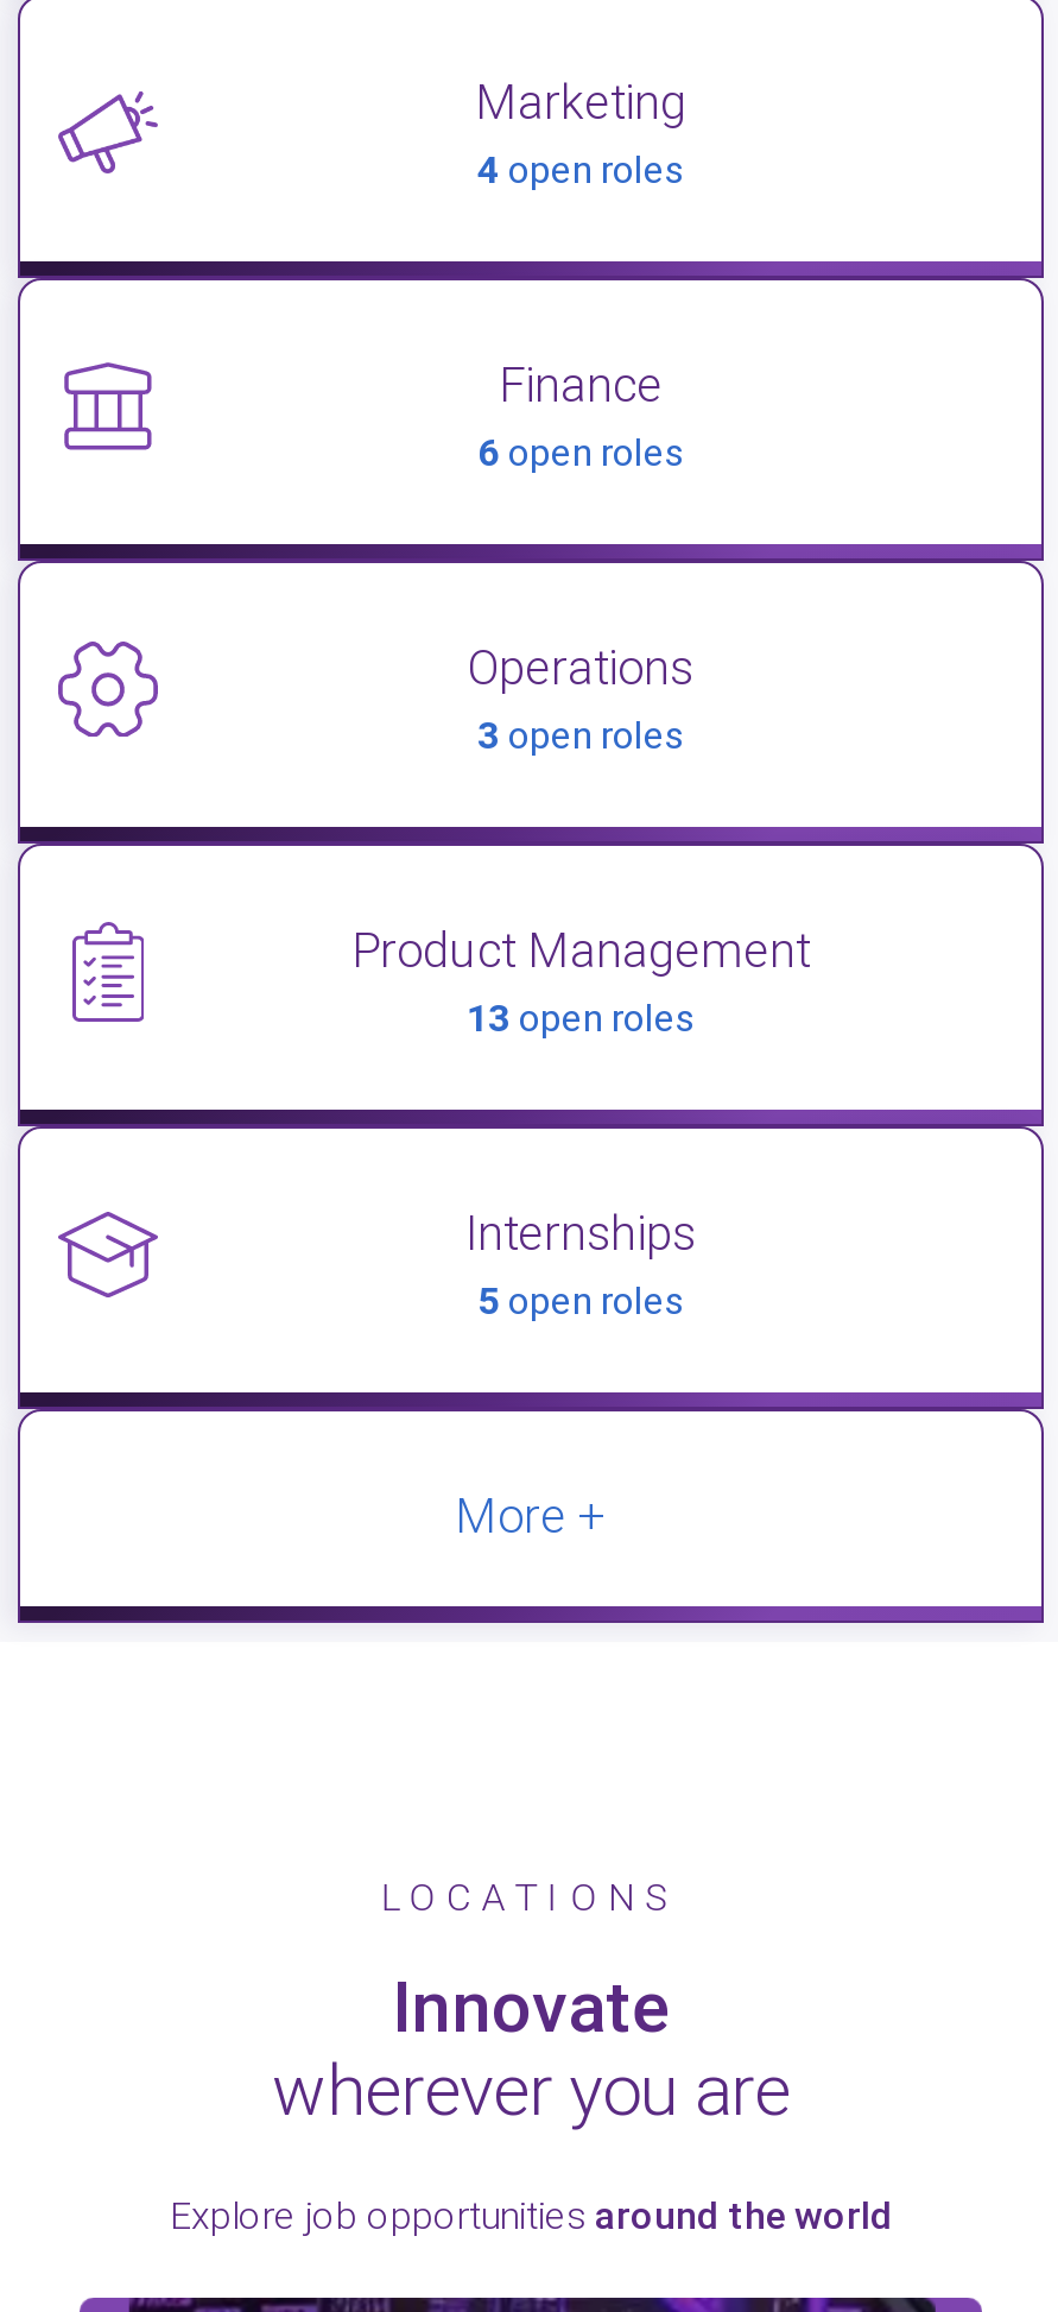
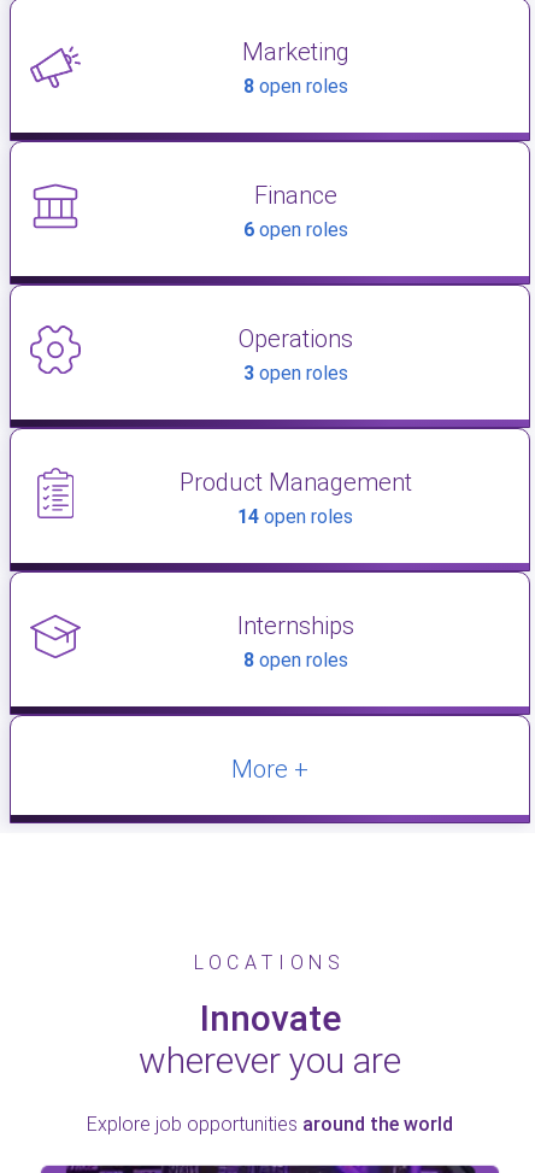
- 4 open roles
+ 8 open roles

- 13 open roles
+ 14 open roles

- 5 open roles
+ 8 open roles
